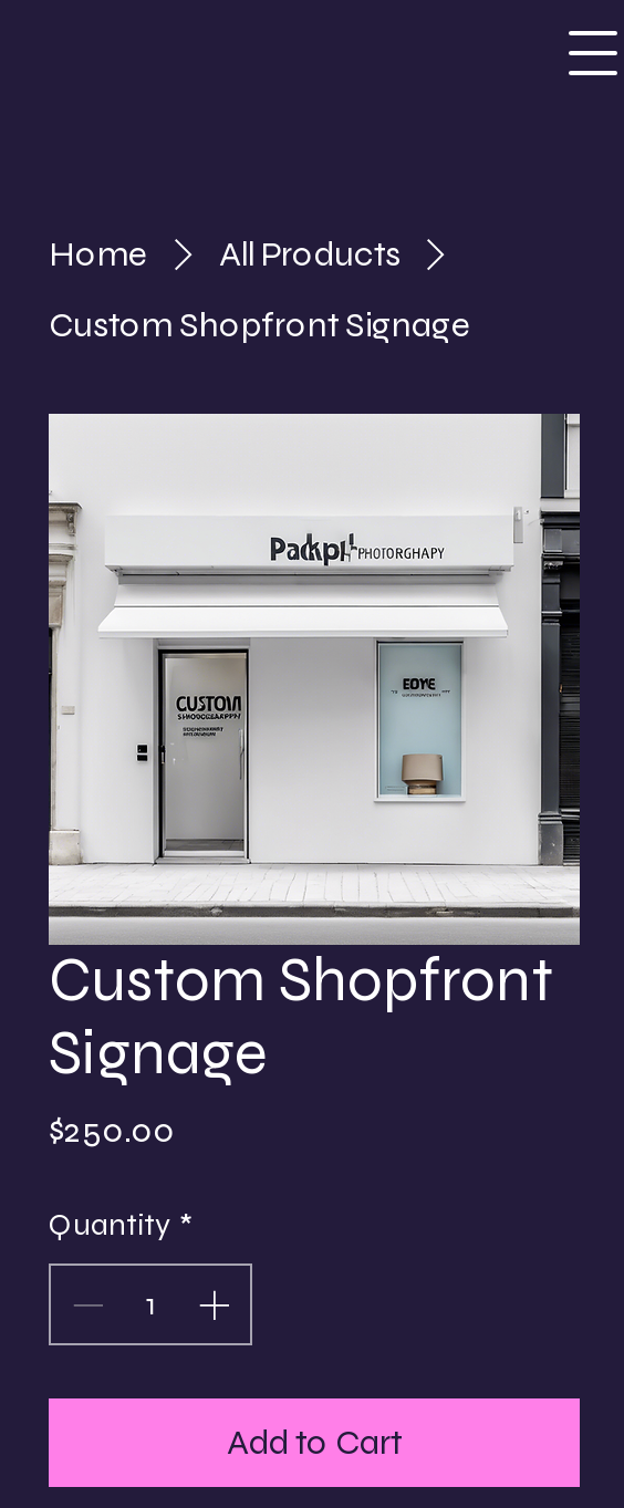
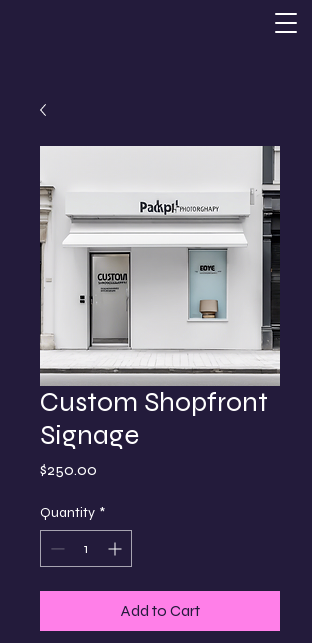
- Home
- All Products
- Custom Shopfront Signage
